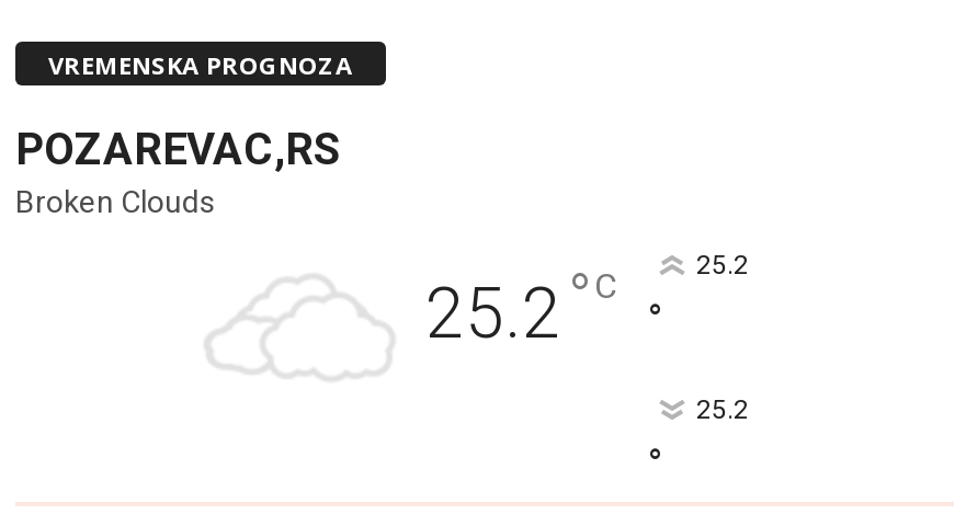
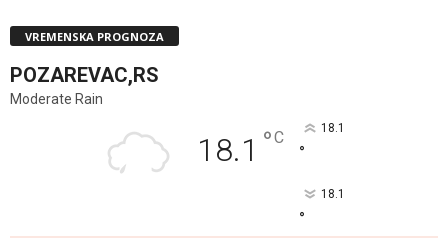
- Broken Clouds
- 25.2 ° C
- 25.2
+ Moderate Rain
+ 18.1 ° C
+ 18.1

- 25.2
+ 18.1
